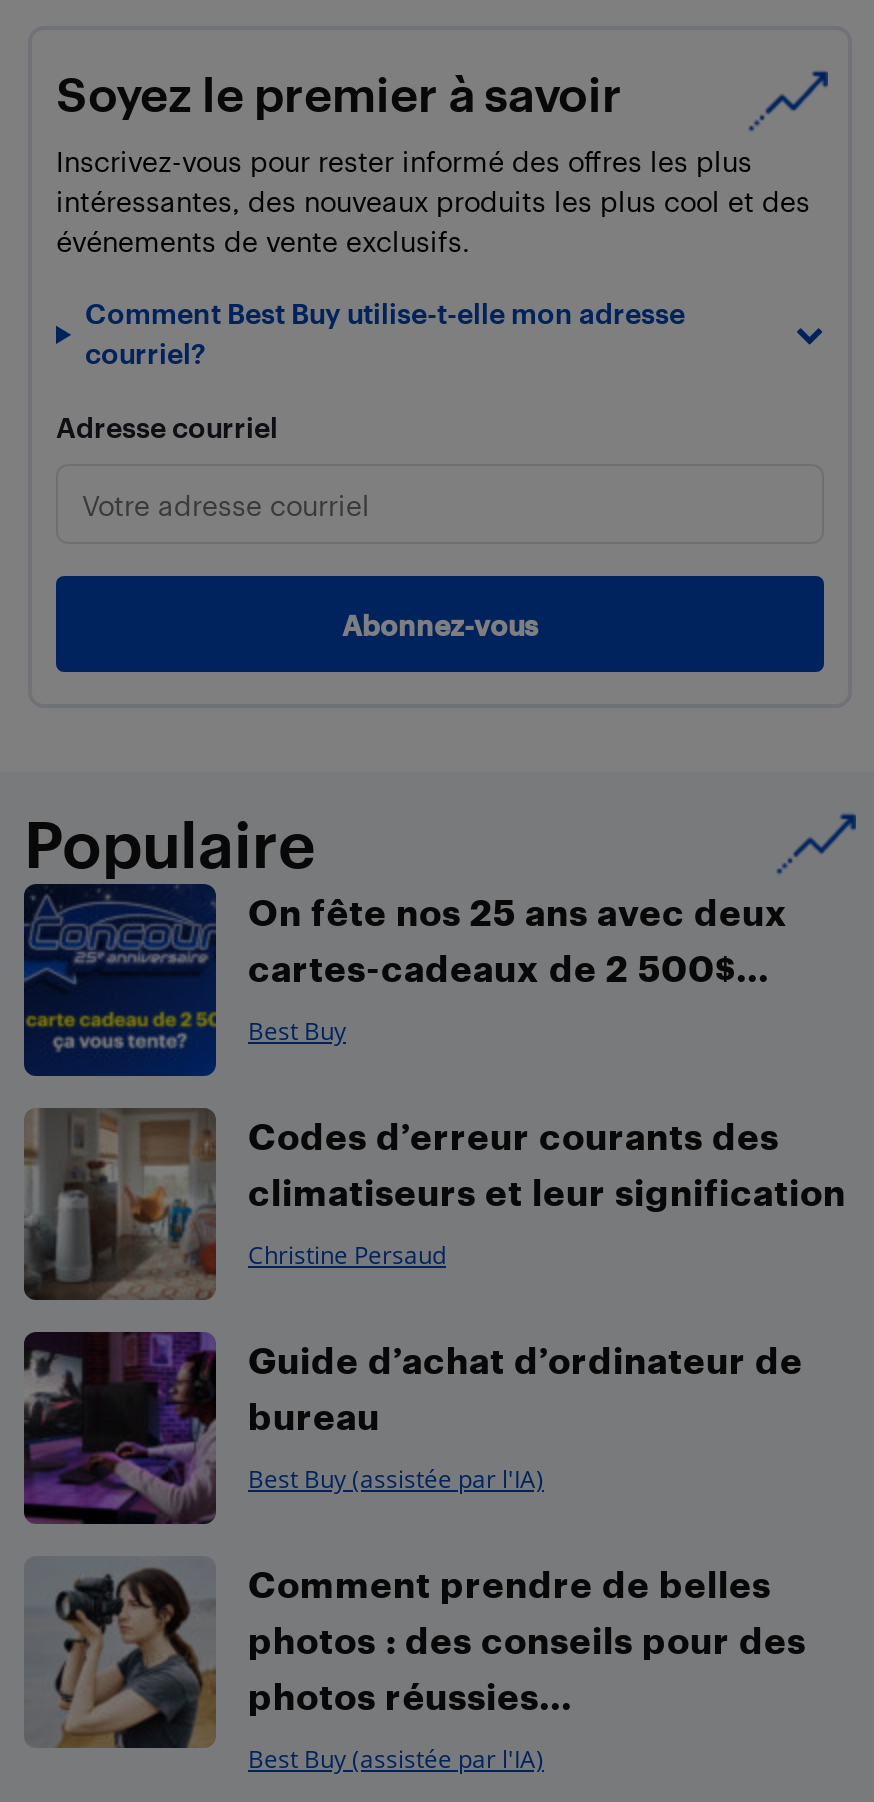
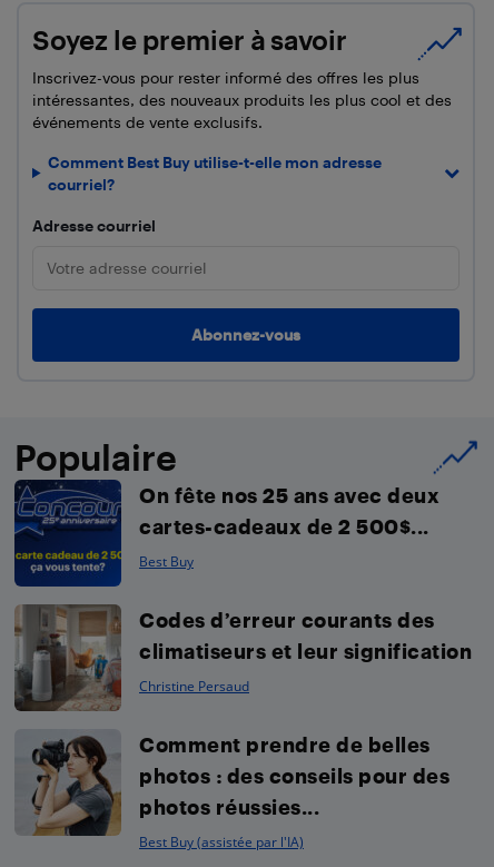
- [image]
- Guide d’achat d’ordinateur de
- bureau
- Best Buy (assistée par l'IA)
